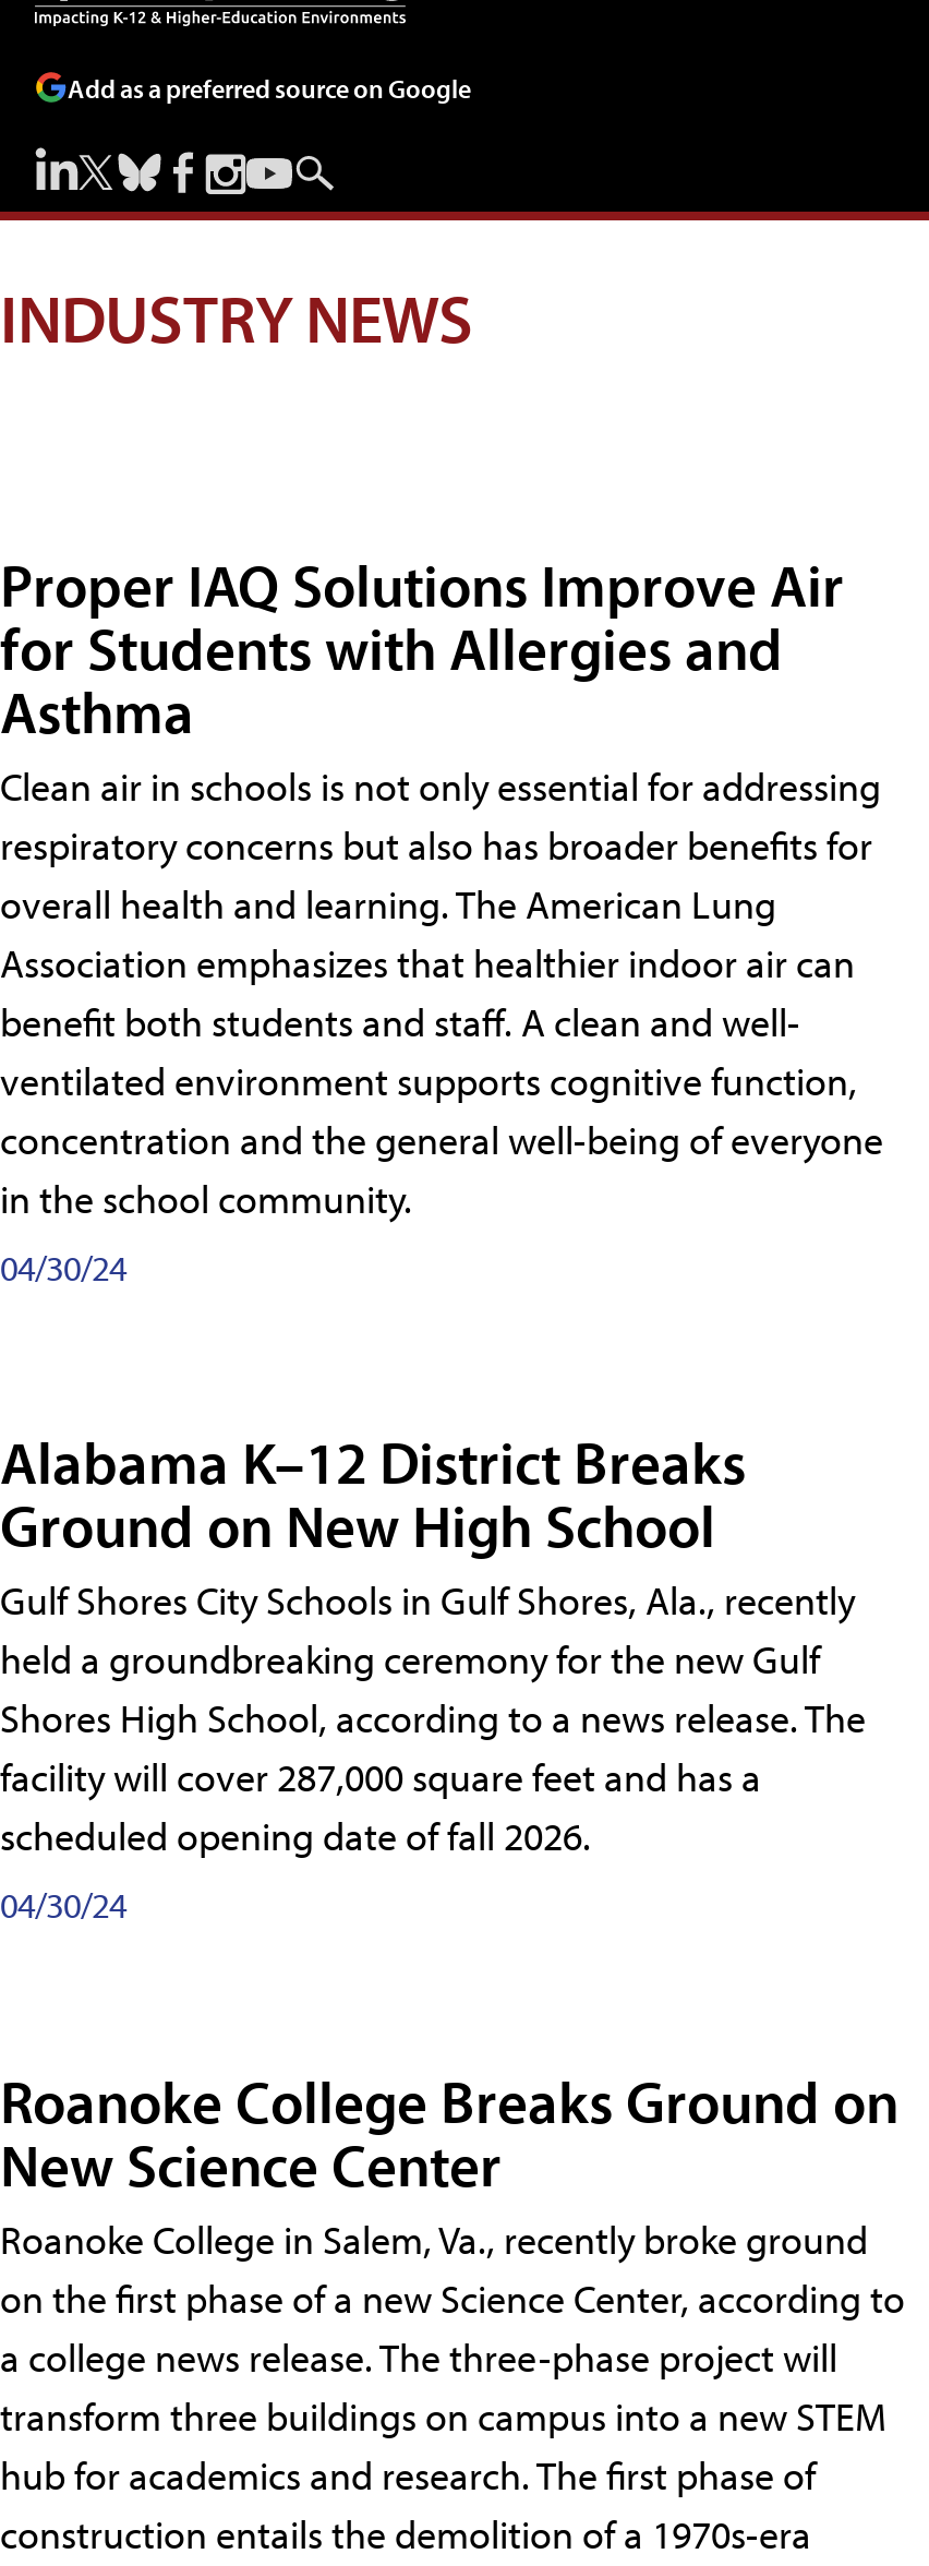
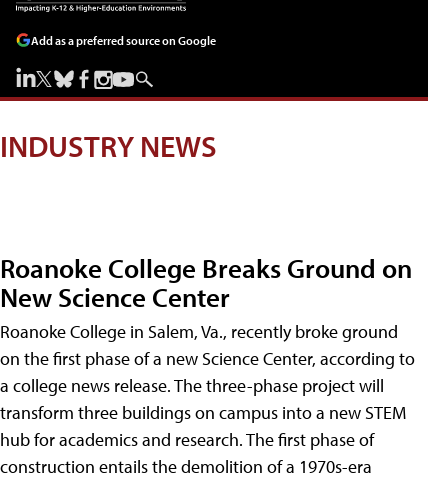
- Proper IAQ Solutions Improve Air
- for Students with Allergies and
- Asthma
- Clean air in schools is not only essential for addressing
- respiratory concerns but also has broader benefits for
- overall health and learning. The American Lung
- Association emphasizes that healthier indoor air can
- benefit both students and staff. A clean and well-
- ventilated environment supports cognitive function,
- concentration and the general well-being of everyone
- in the school community.
- 04/30/24
- Alabama K–12 District Breaks
- Ground on New High School
- Gulf Shores City Schools in Gulf Shores, Ala., recently
- held a groundbreaking ceremony for the new Gulf
- Shores High School, according to a news release. The
- facility will cover 287,000 square feet and has a
- scheduled opening date of fall 2026.
- 04/30/24
